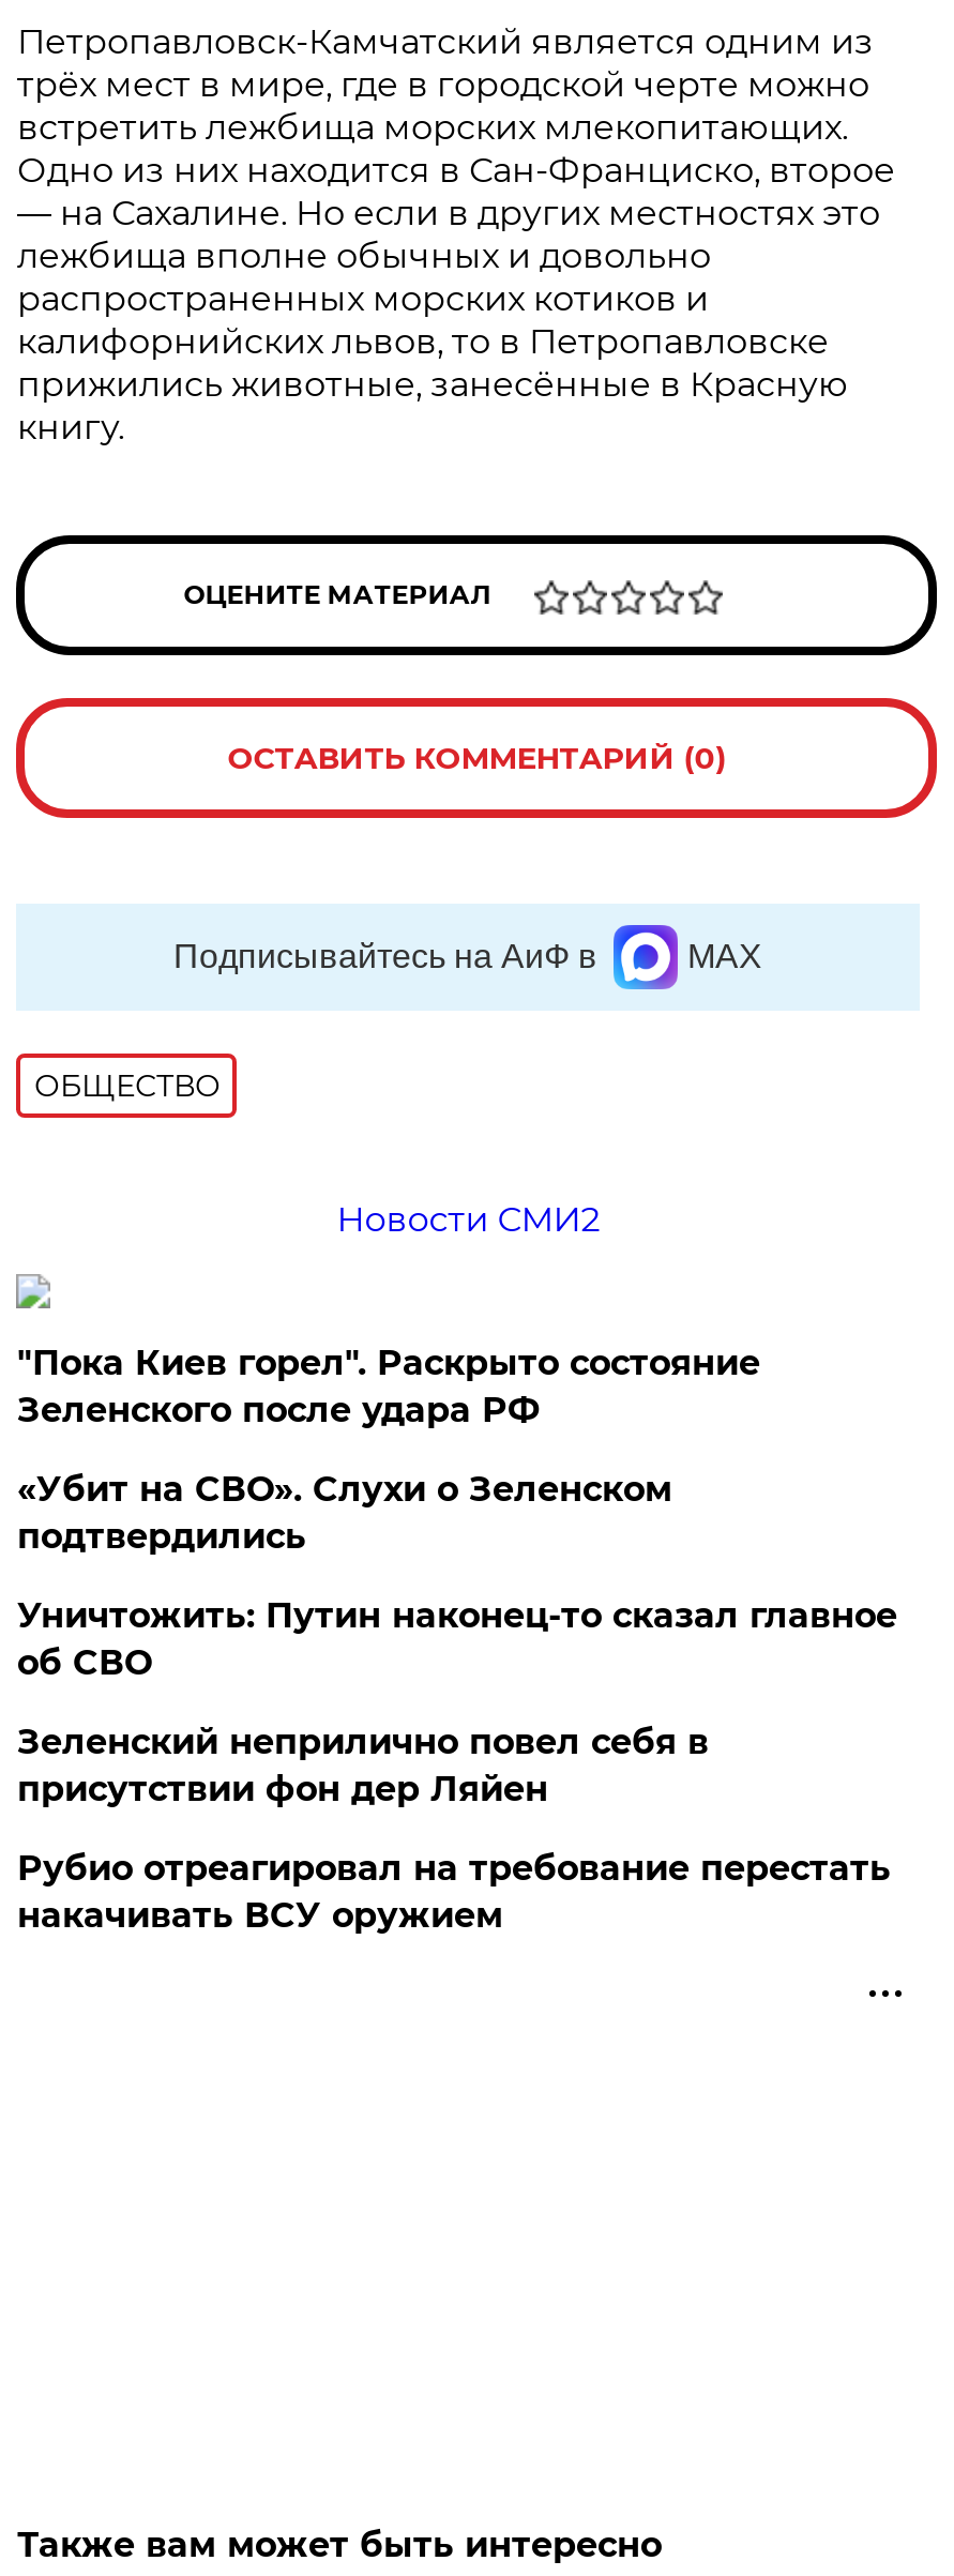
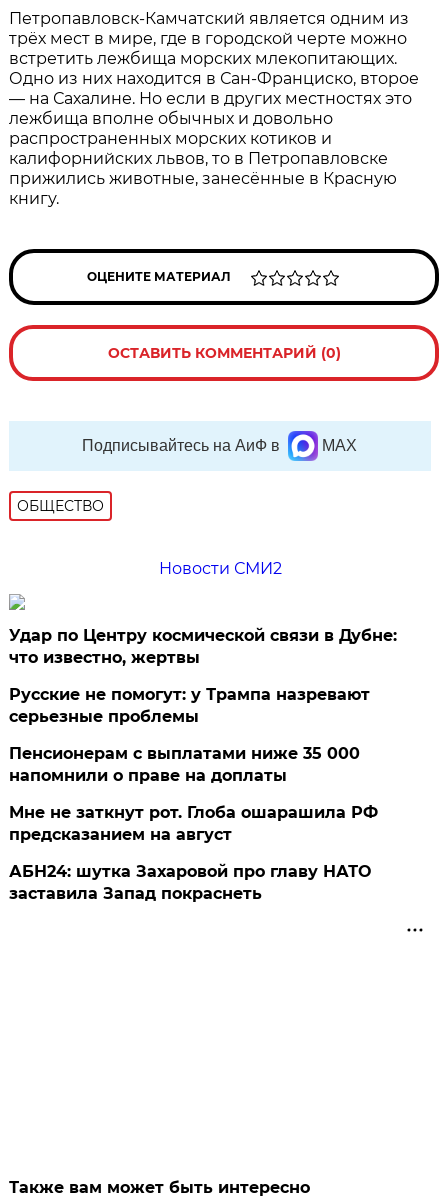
- "Пока Киев горел". Раскрыто состояние
- Зеленского после удара РФ
+ Удар по Центру космической связи в Дубне:
+ что известно, жертвы

- «Убит на СВО». Слухи о Зеленском
- подтвердились
+ Русские не помогут: у Трампа назревают
+ серьезные проблемы

- Уничтожить: Путин наконец-то сказал главное
- об СВО
+ Пенсионерам с выплатами ниже 35 000
+ напомнили о праве на доплаты

- Зеленский неприлично повел cебя в
- присутствии фон дер Ляйен
+ Мне не заткнут рот. Глоба ошарашила РФ
+ предсказанием на август

- Рубио отреагировал на требование перестать
- накачивать ВСУ оружием
+ АБН24: шутка Захаровой про главу НАТО
+ заставила Запад покраснеть
